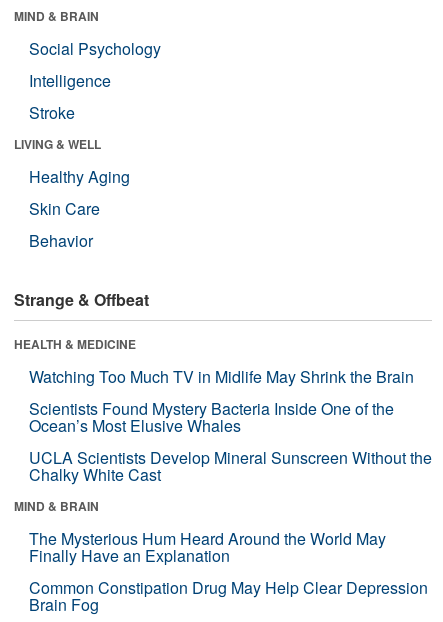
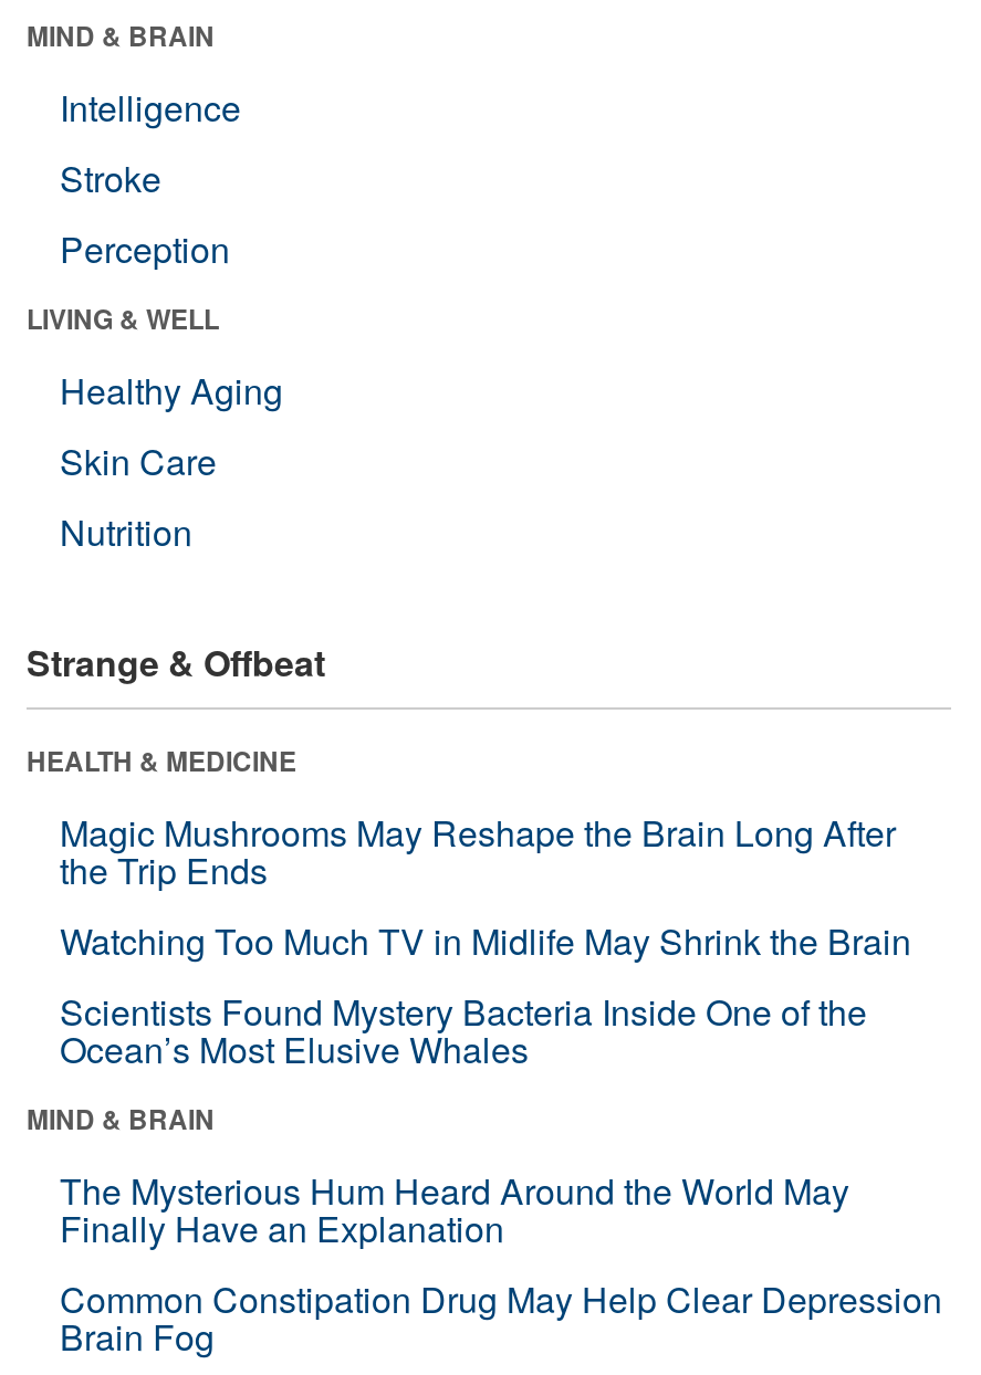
- Social Psychology

moved up: Intelligence | Stroke

+ Perception

- Behavior
+ Nutrition

+ Magic Mushrooms May Reshape the Brain Long After
+ the Trip Ends

moved down: Watching Too Much TV in Midlife May Shrink the Brain | Scientists Found Mystery Bacteria Inside One of the | Ocean’s Most Elusive Whales

- UCLA Scientists Develop Mineral Sunscreen Without the
- Chalky White Cast
